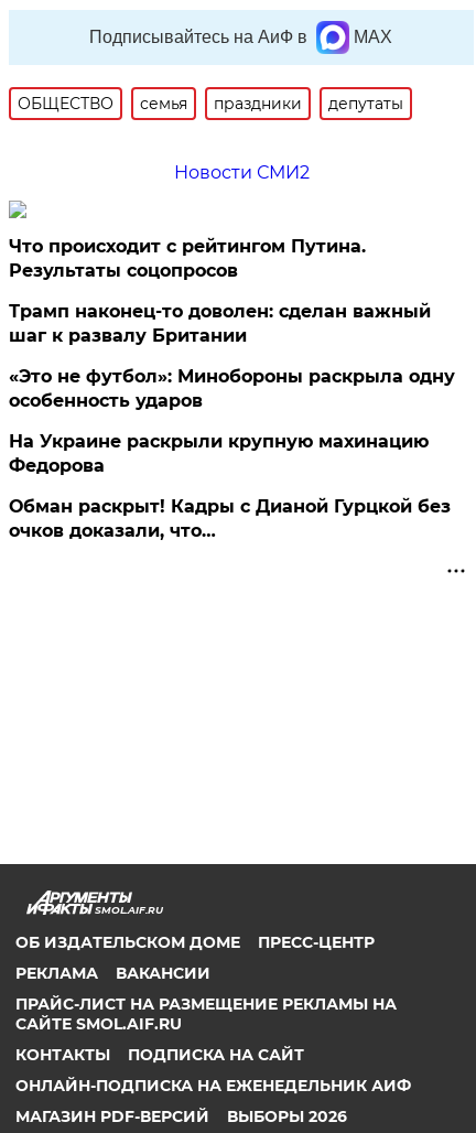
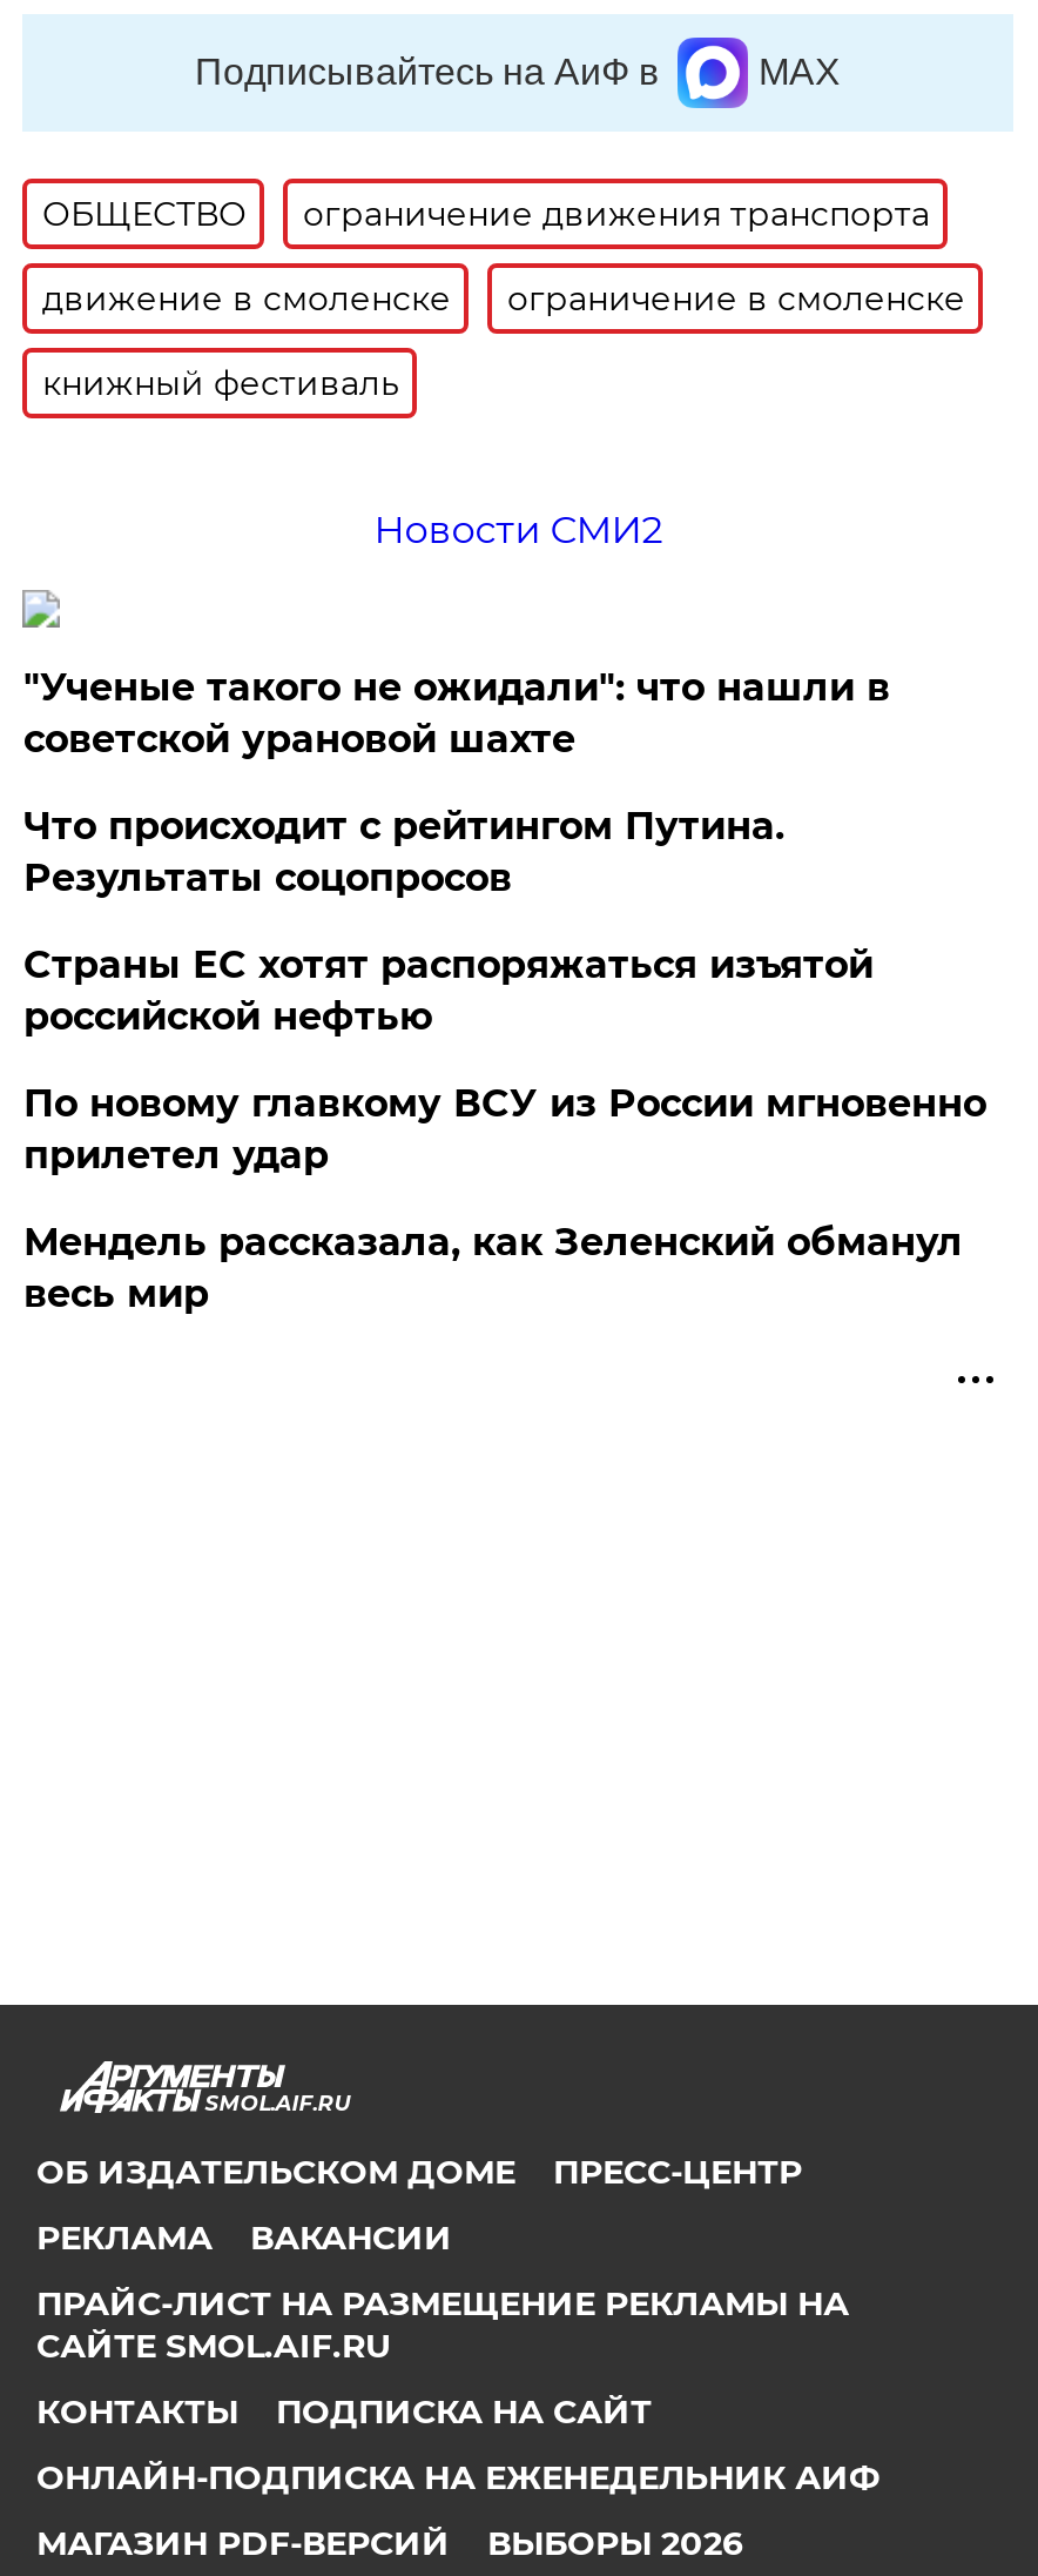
- семья
- праздники
- депутаты
+ ограничение движения транспорта
+ движение в смоленске
+ ограничение в смоленске
+ книжный фестиваль

+ "Ученые такого не ожидали": что нашли в
+ советской урановой шахте

moved down: Что происходит с рейтингом Путина. | Результаты соцопросов

- Трамп наконец-то доволен: сделан важный
- шаг к развалу Британии
- «Это не футбол»: Минобороны раскрыла одну
- особенность ударов
- На Украине раскрыли крупную махинацию
- Федорова
- Обман раскрыт! Кадры с Дианой Гурцкой без
- очков доказали, что…
+ Страны ЕС хотят распоряжаться изъятой
+ российской нефтью
+ По новому главкому ВСУ из России мгновенно
+ прилетел удар
+ Мендель рассказала, как Зеленский обманул
+ весь мир
